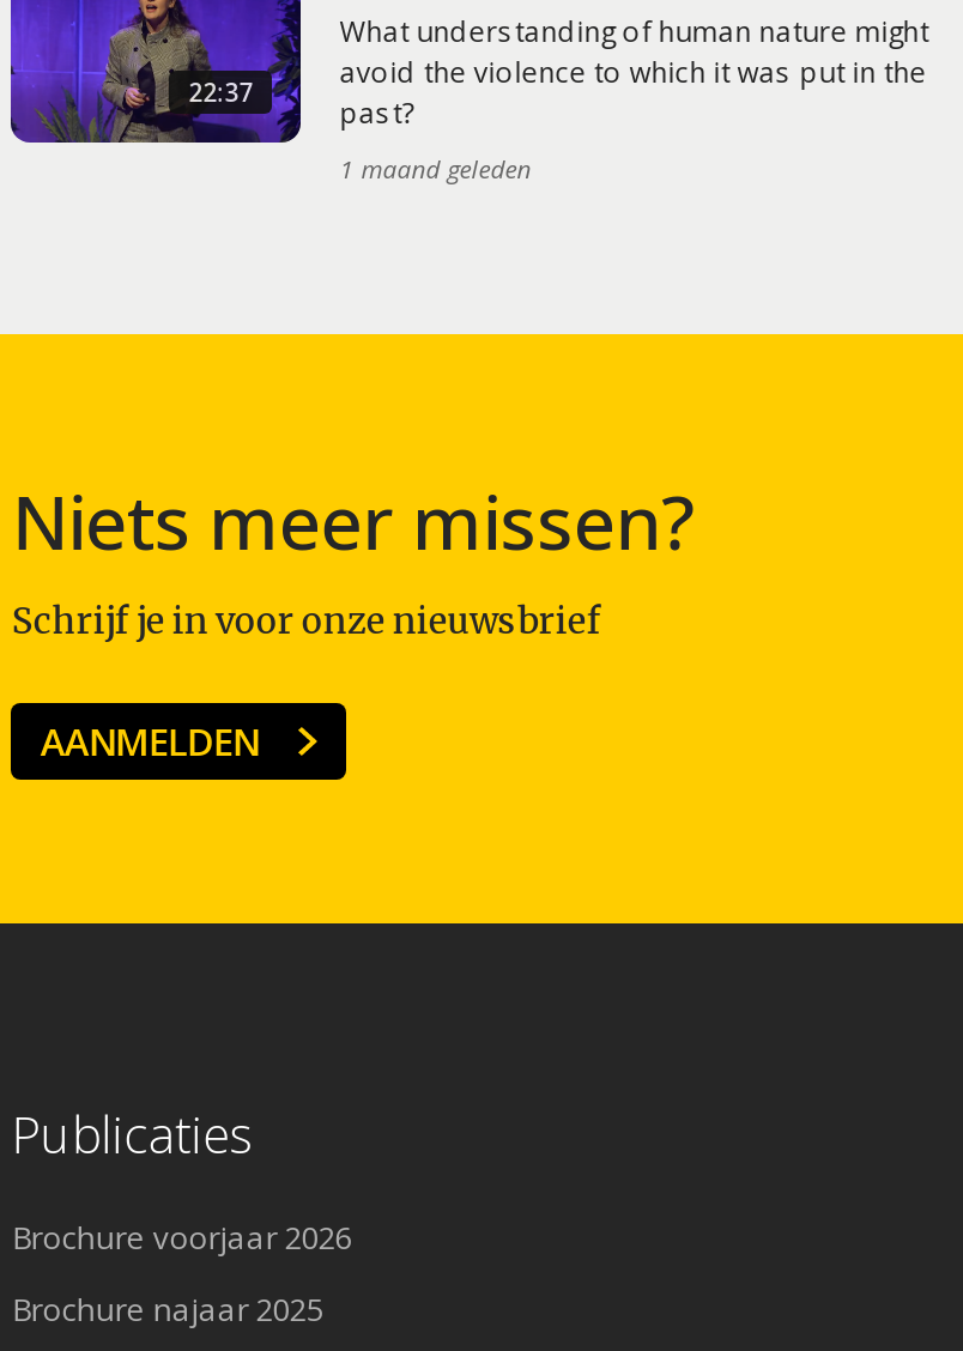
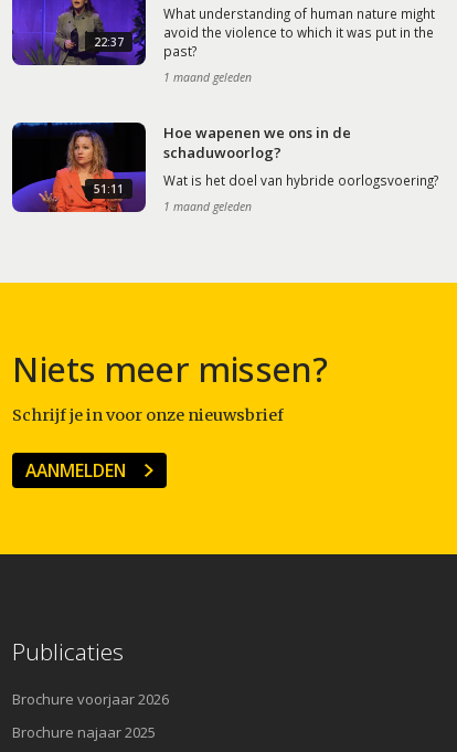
+ [image]
+ 51:11

+ Hoe wapenen we ons in de
+ schaduwoorlog?
+ Wat is het doel van hybride oorlogsvoering?
+ 1 maand geleden
